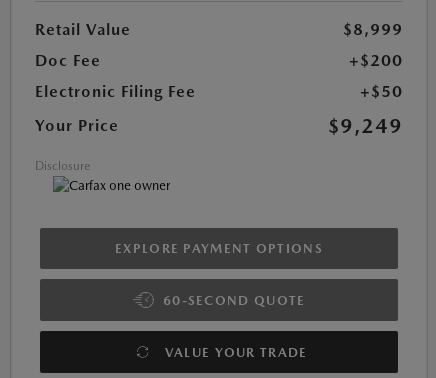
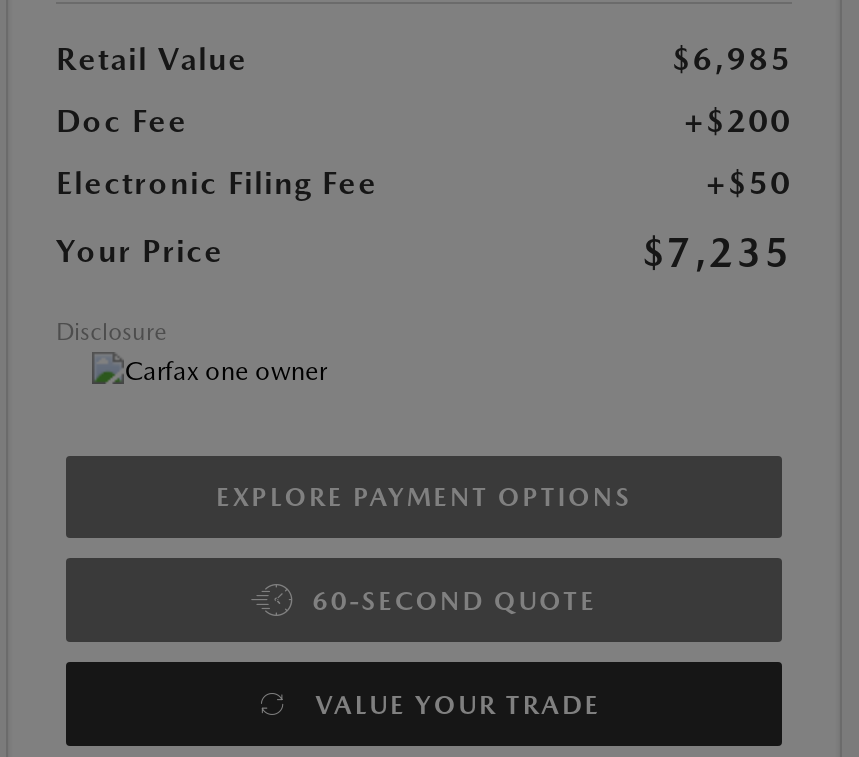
- $8,999
+ $6,985

- $9,249
+ $7,235
